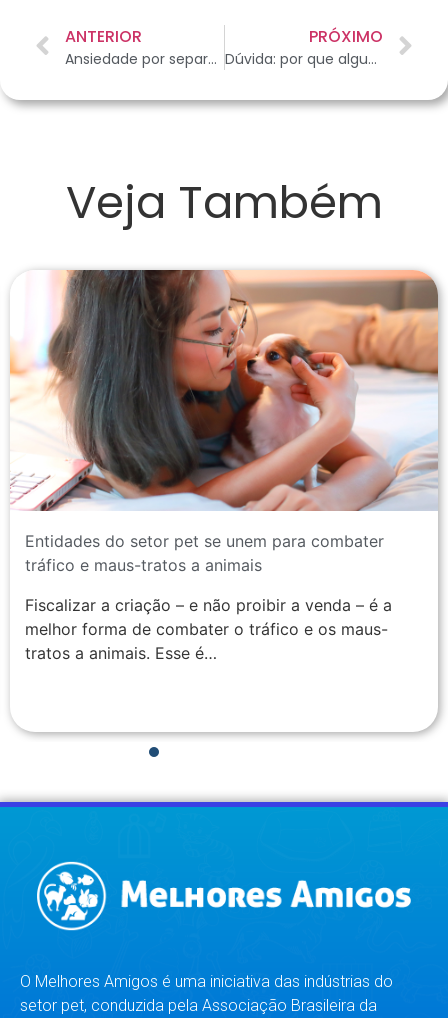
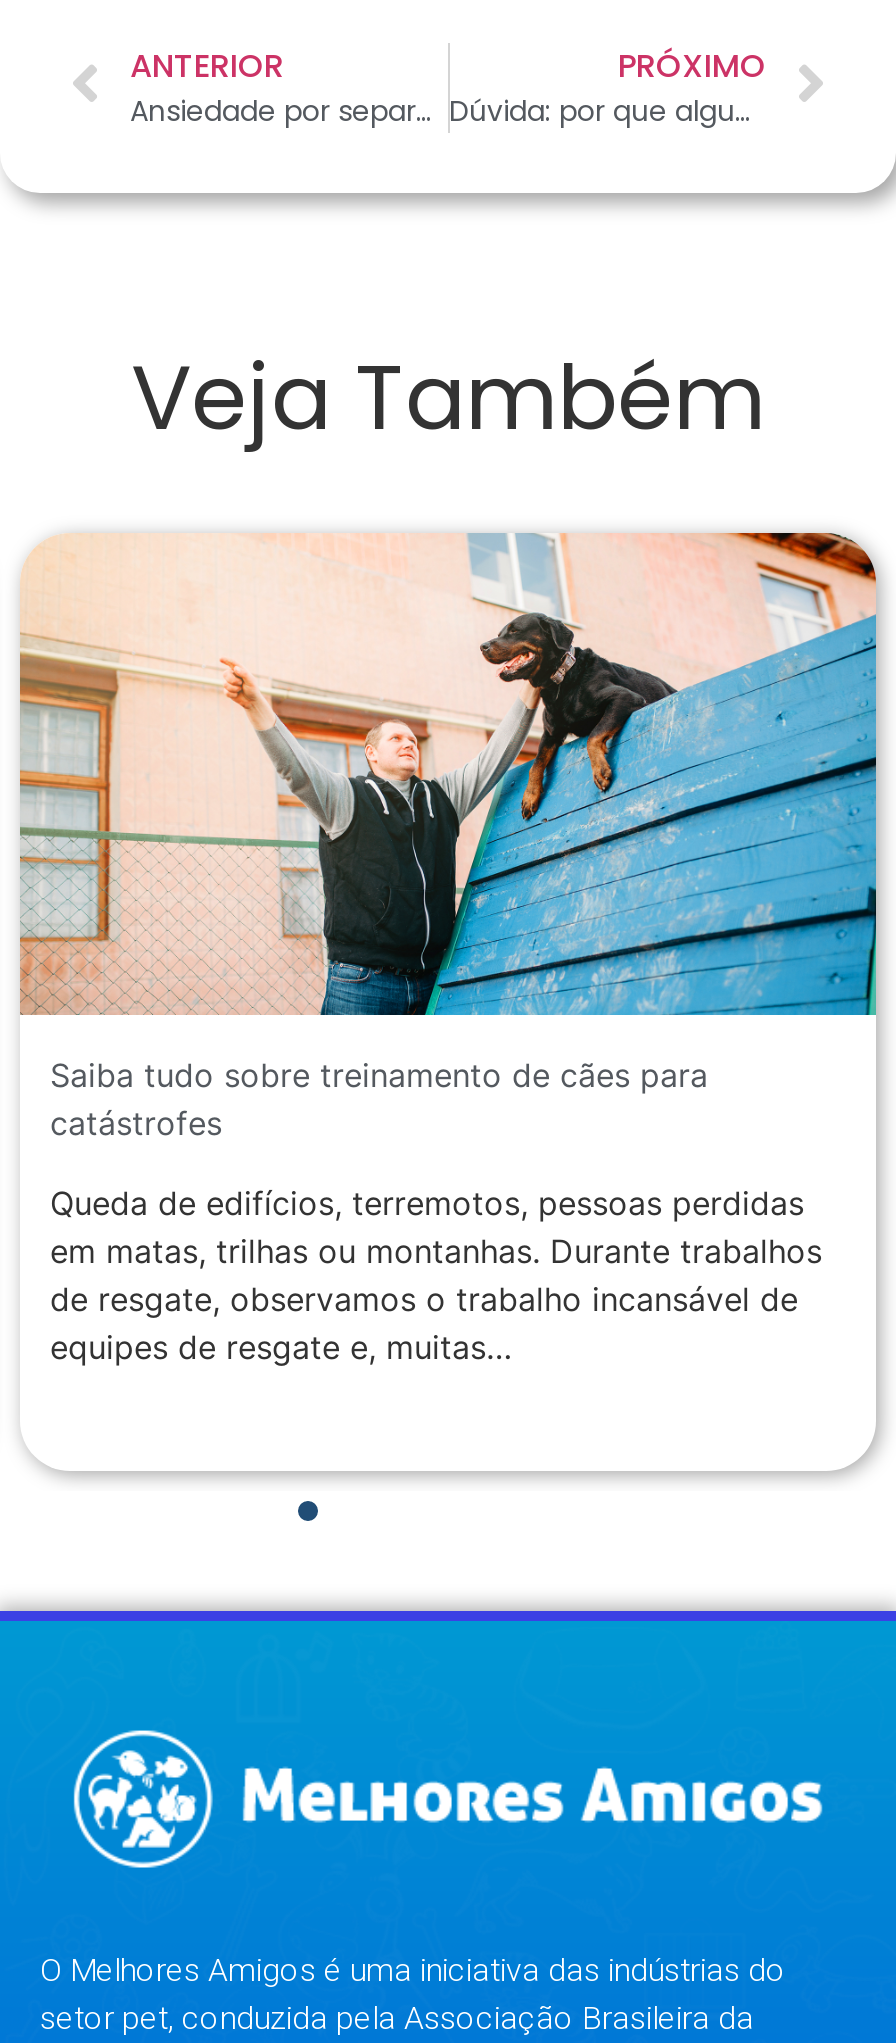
- [image]
- Entidades do setor pet se unem para combater
- tráfico e maus-tratos a animais
+ [image]
+ Saiba tudo sobre treinamento de cães para
+ catástrofes

- Fiscalizar a criação – e não proibir a venda – é a
- melhor forma de combater o tráfico e os maus-
- tratos a animais. Esse é…
+ Queda de edifícios, terremotos, pessoas perdidas
+ em matas, trilhas ou montanhas. Durante trabalhos
+ de resgate, observamos o trabalho incansável de
+ equipes de resgate e, muitas…
